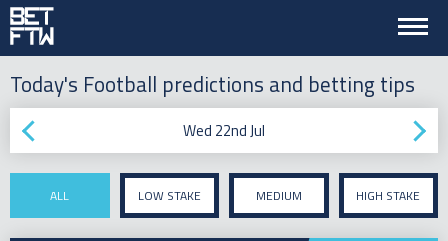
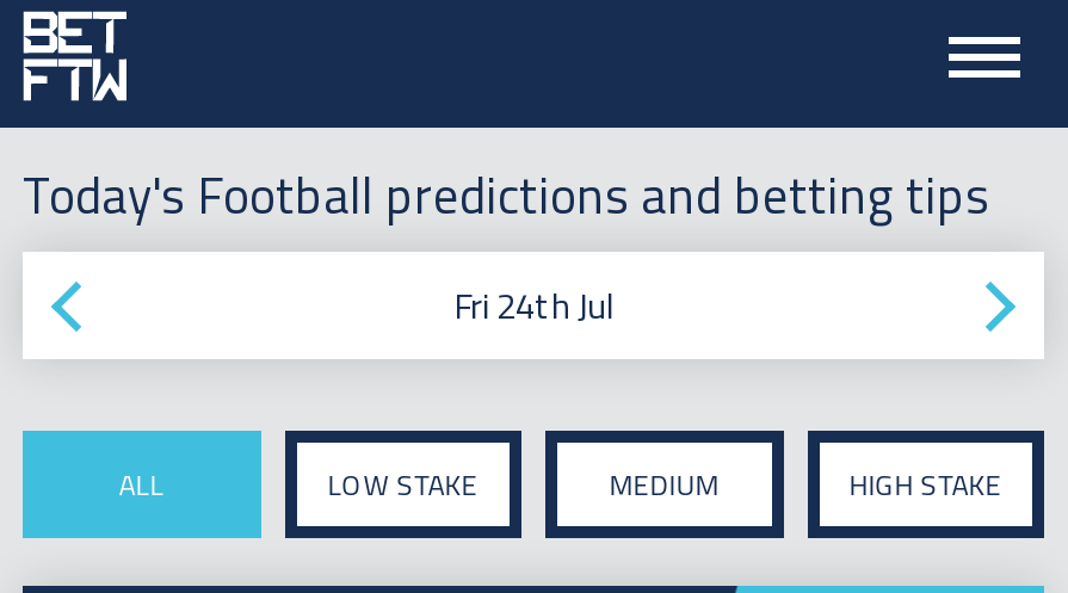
- Wed 22nd Jul
+ Fri 24th Jul
